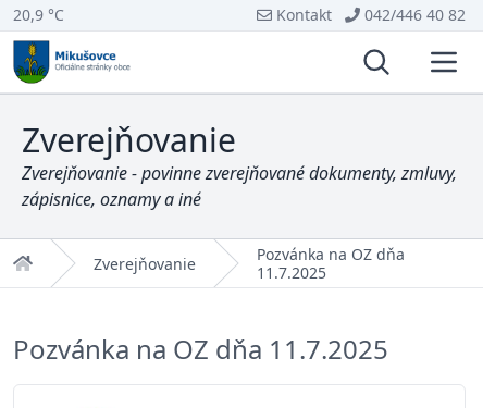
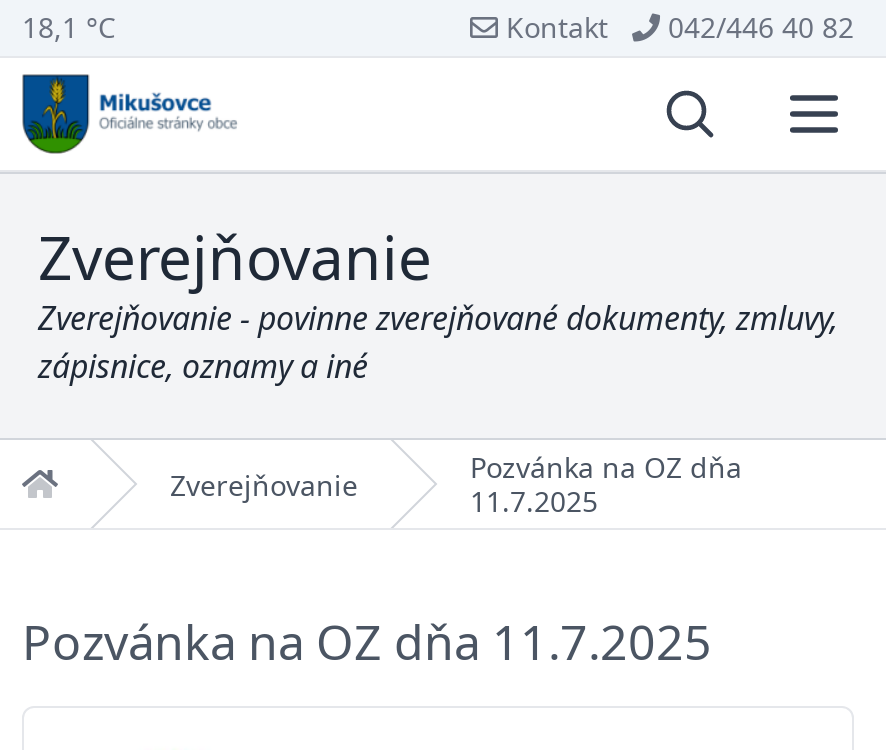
- 20,9 °C
+ 18,1 °C
